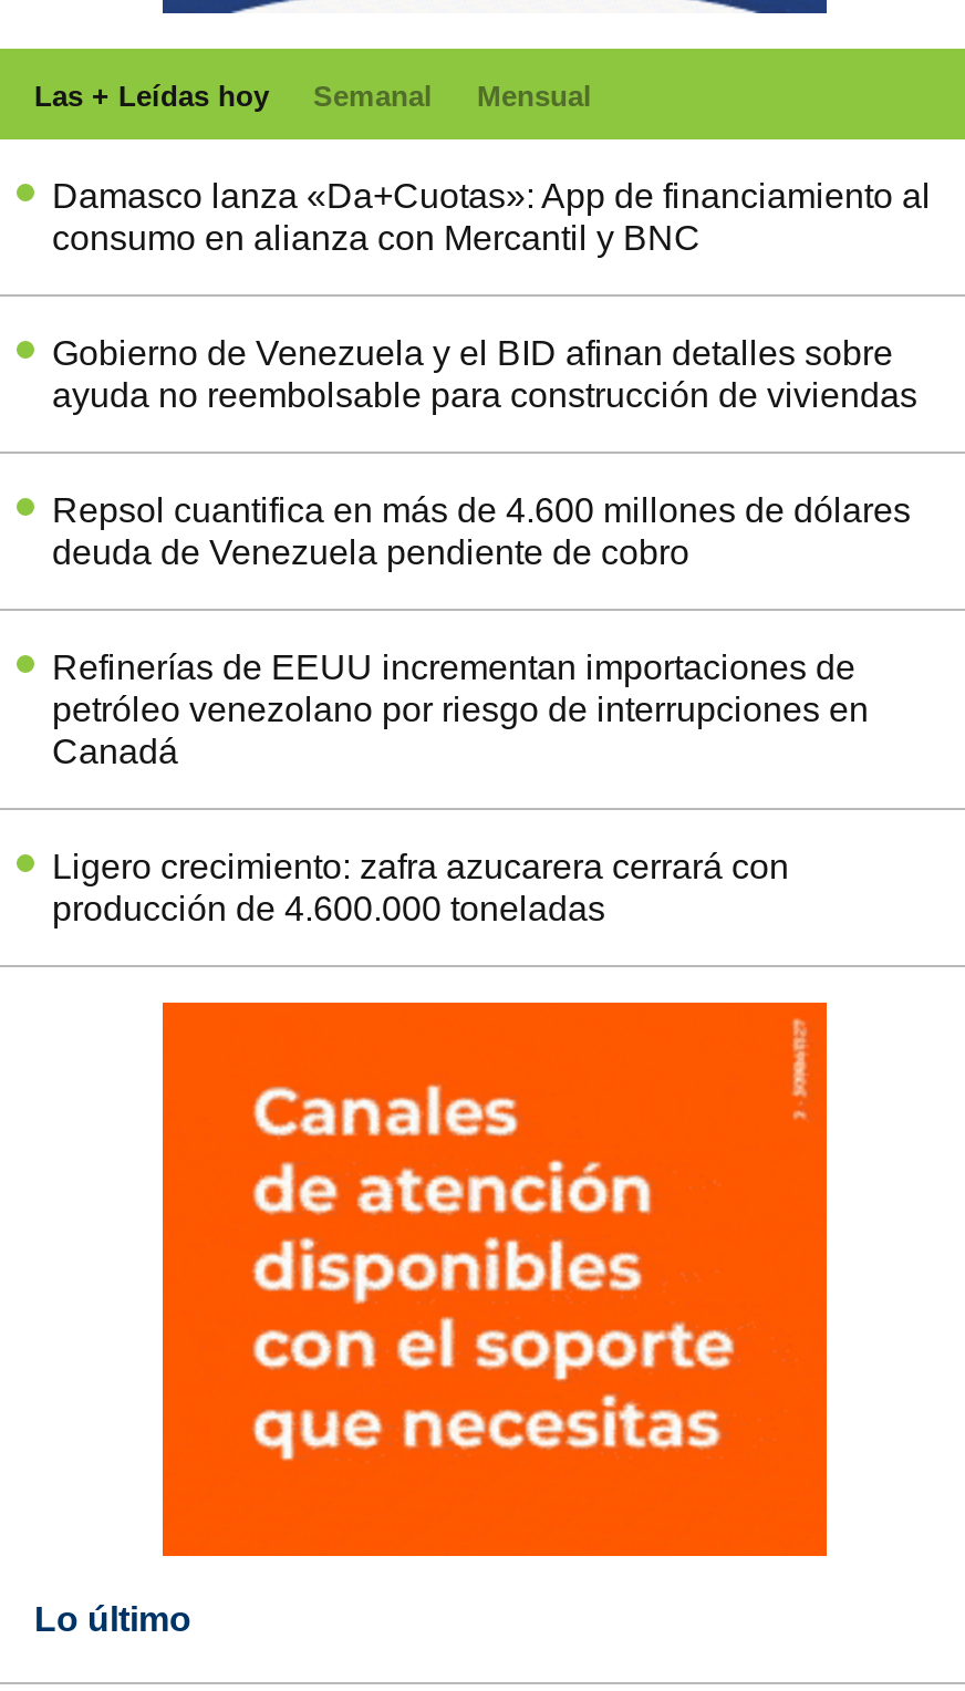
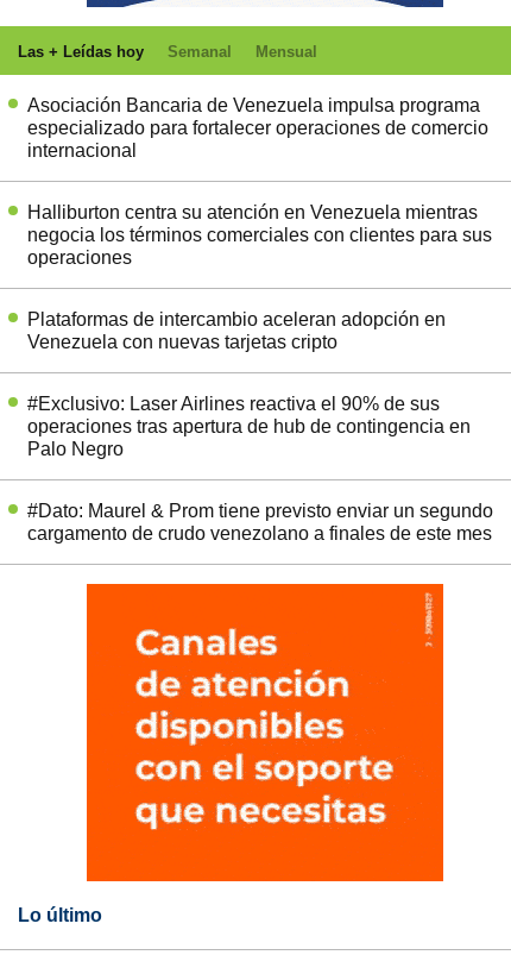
- Damasco lanza «Da+Cuotas»: App de financiamiento al
- consumo en alianza con Mercantil y BNC
+ Asociación Bancaria de Venezuela impulsa programa
+ especializado para fortalecer operaciones de comercio
+ internacional

- Gobierno de Venezuela y el BID afinan detalles sobre
- ayuda no reembolsable para construcción de viviendas
+ Halliburton centra su atención en Venezuela mientras
+ negocia los términos comerciales con clientes para sus
+ operaciones

- Repsol cuantifica en más de 4.600 millones de dólares
- deuda de Venezuela pendiente de cobro
+ Plataformas de intercambio aceleran adopción en
+ Venezuela con nuevas tarjetas cripto

- Refinerías de EEUU incrementan importaciones de
- petróleo venezolano por riesgo de interrupciones en
- Canadá
+ #Exclusivo: Laser Airlines reactiva el 90% de sus
+ operaciones tras apertura de hub de contingencia en
+ Palo Negro

- Ligero crecimiento: zafra azucarera cerrará con
- producción de 4.600.000 toneladas
+ #Dato: Maurel & Prom tiene previsto enviar un segundo
+ cargamento de crudo venezolano a finales de este mes
